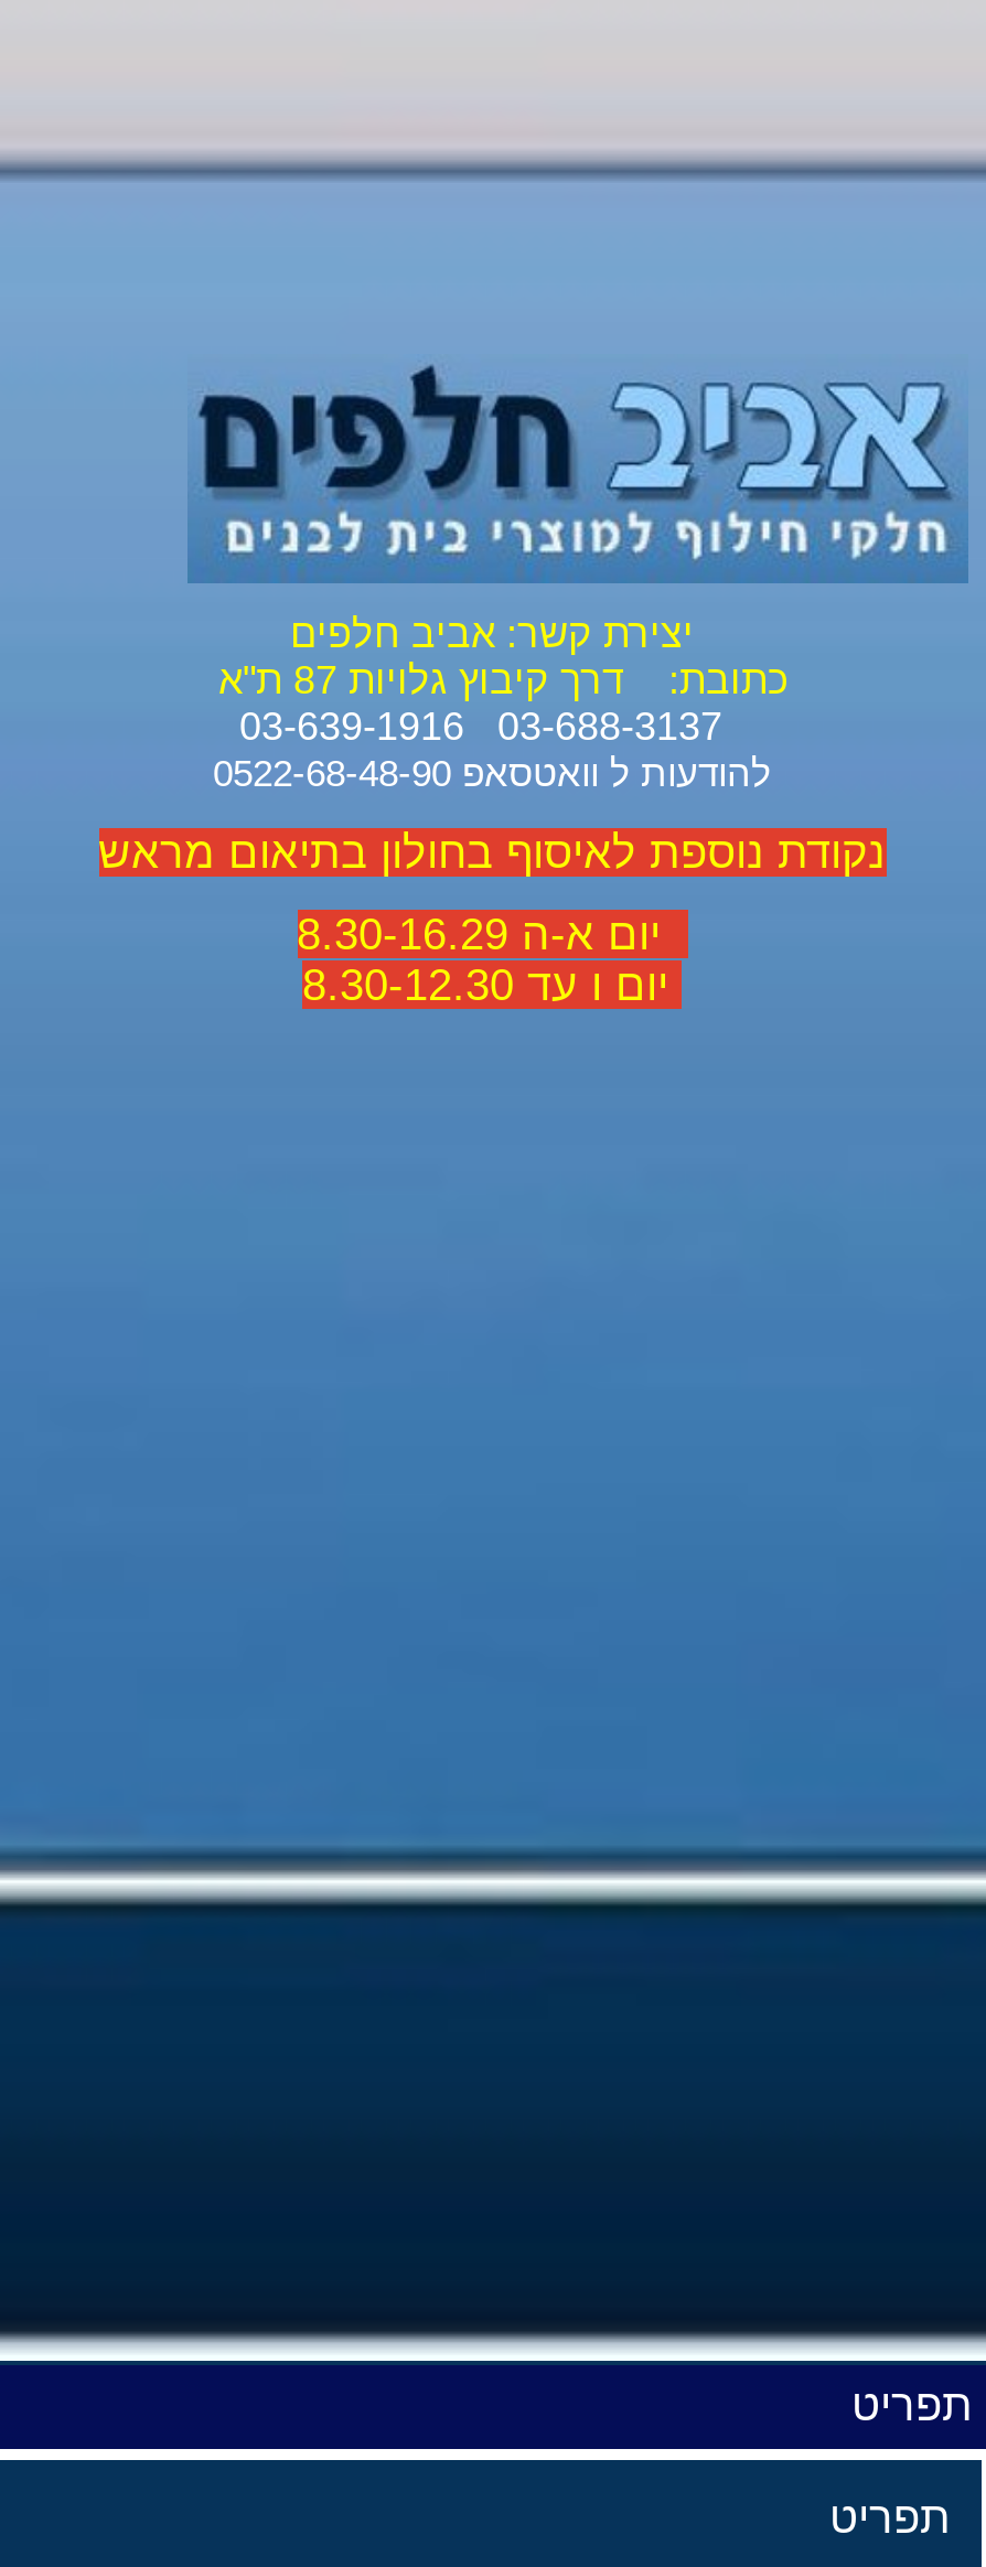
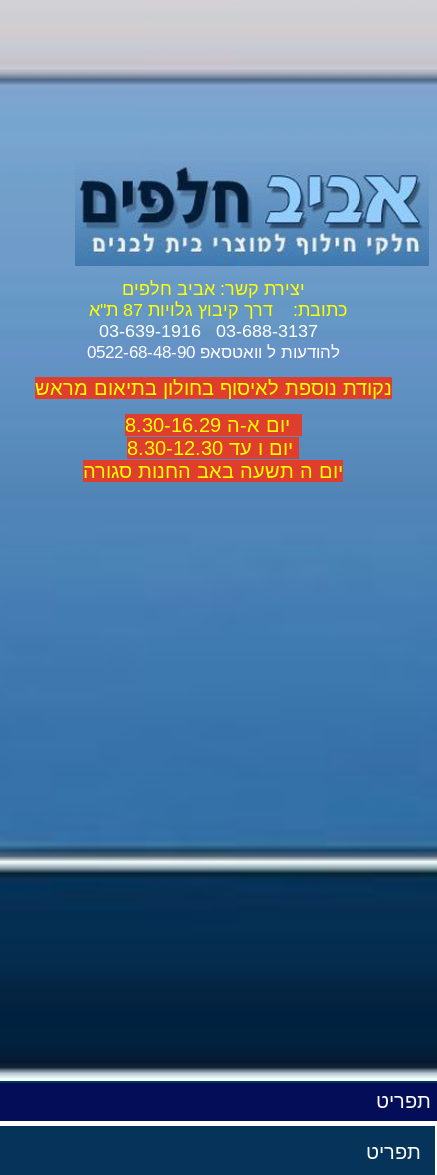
+ יום ה תשעה באב החנות סגורה
